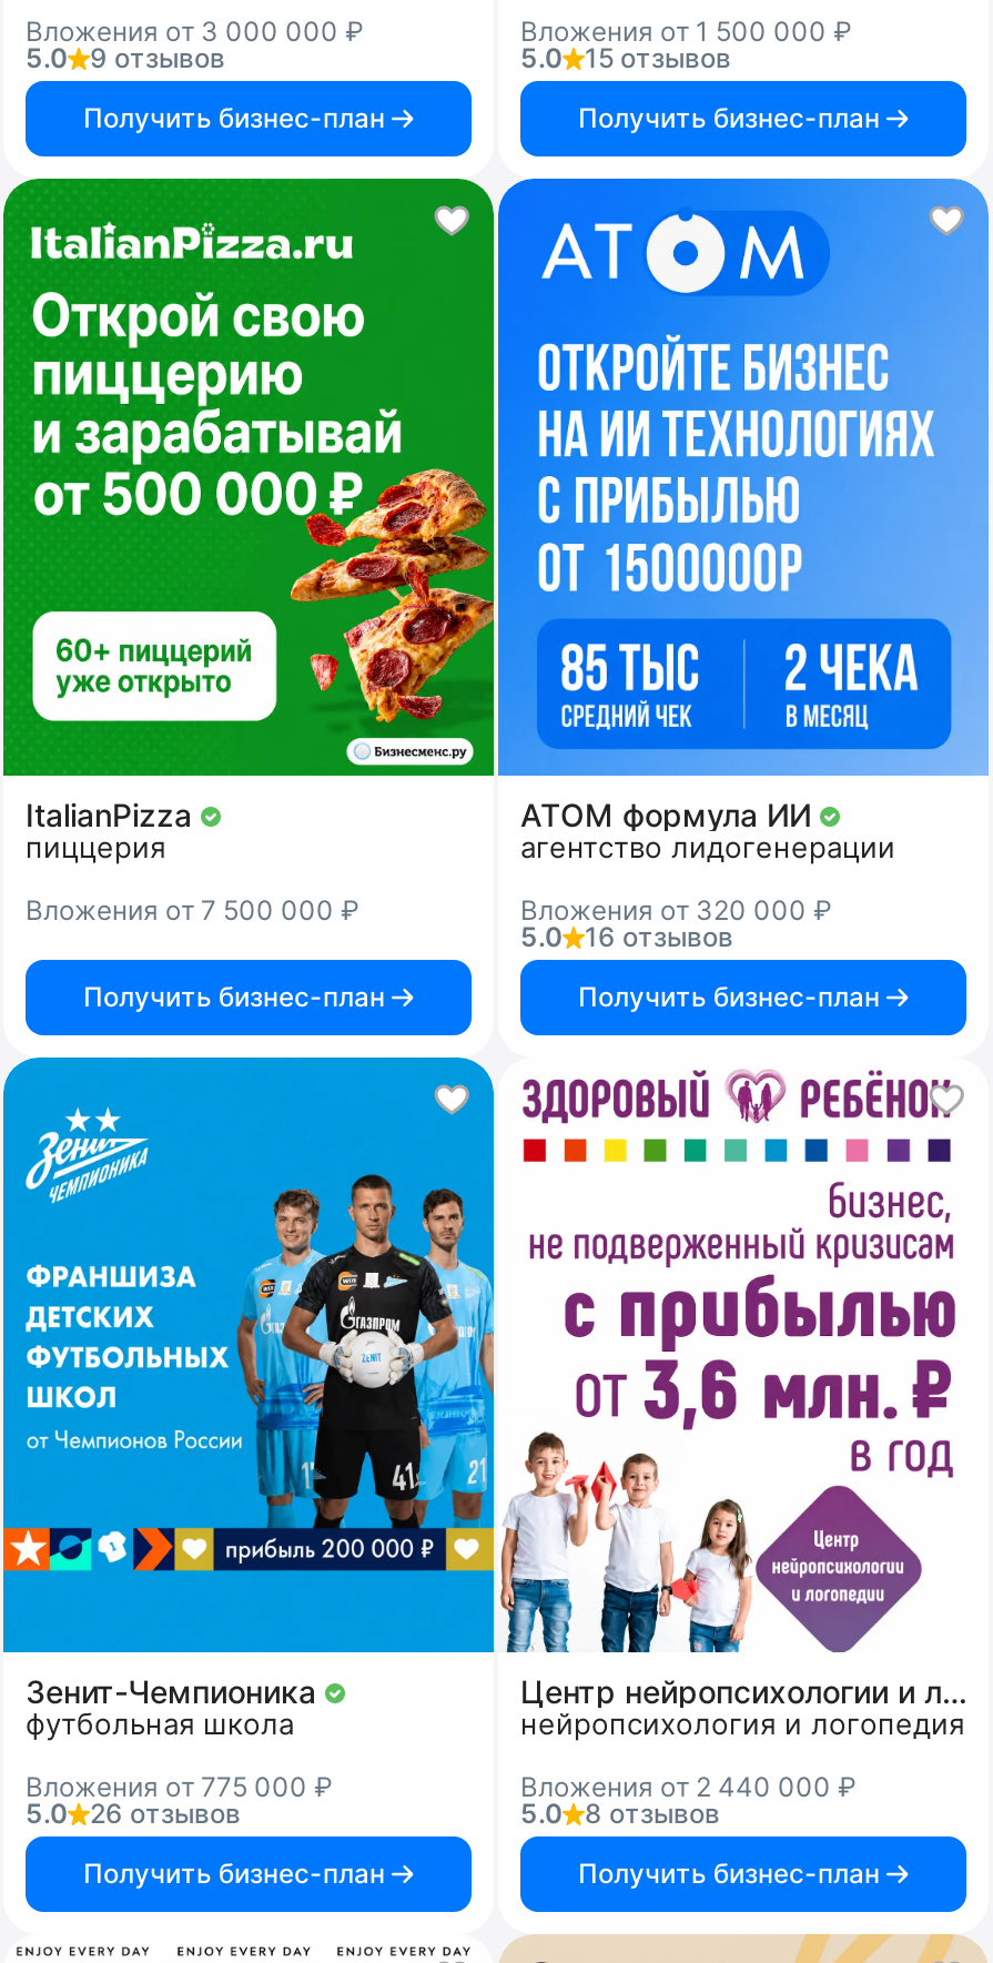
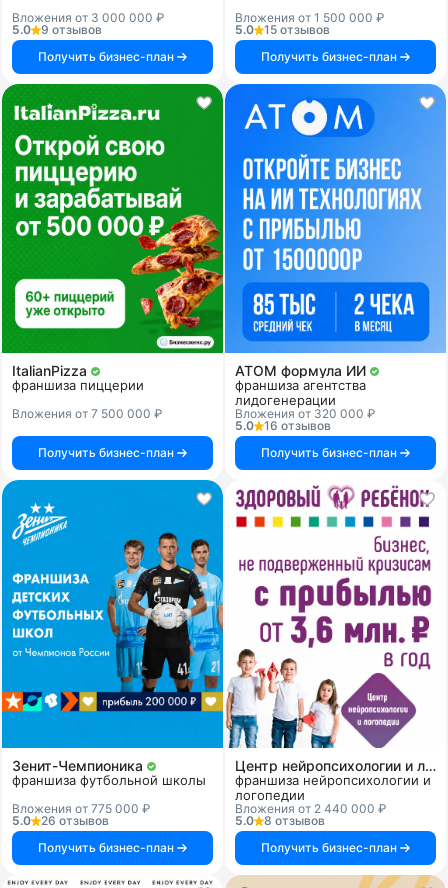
- пиццерия
+ франшиза пиццерии

- агентство лидогенерации
+ франшиза агентства
+ лидогенерации

- футбольная школа
+ франшиза футбольной школы

- нейропсихология и логопедия
+ франшиза нейропсихологии и
+ логопедии
